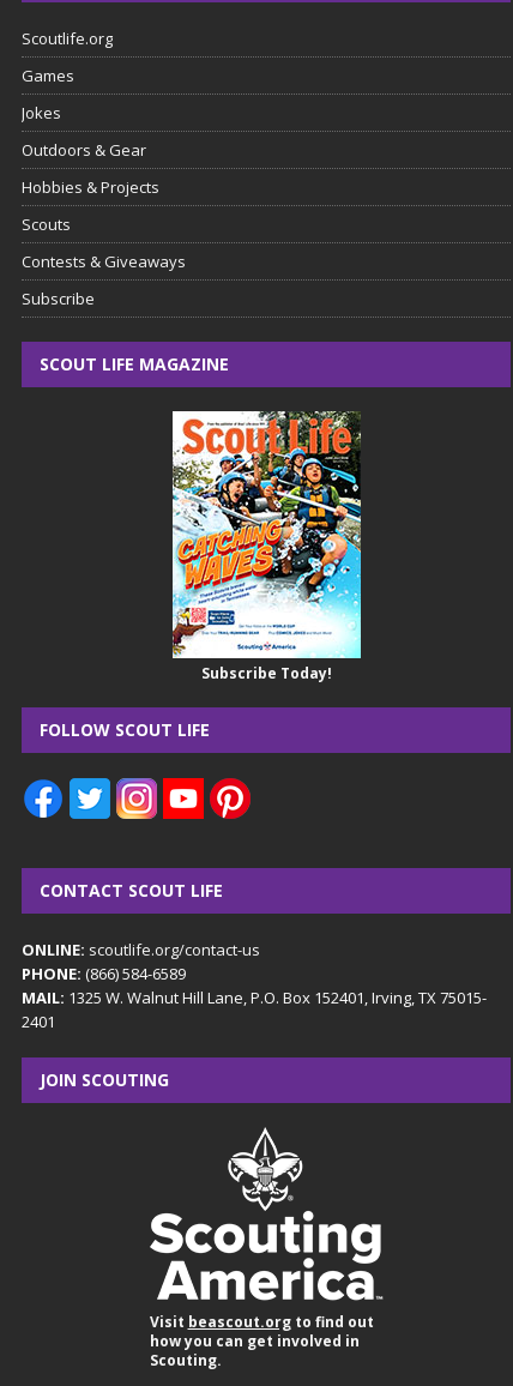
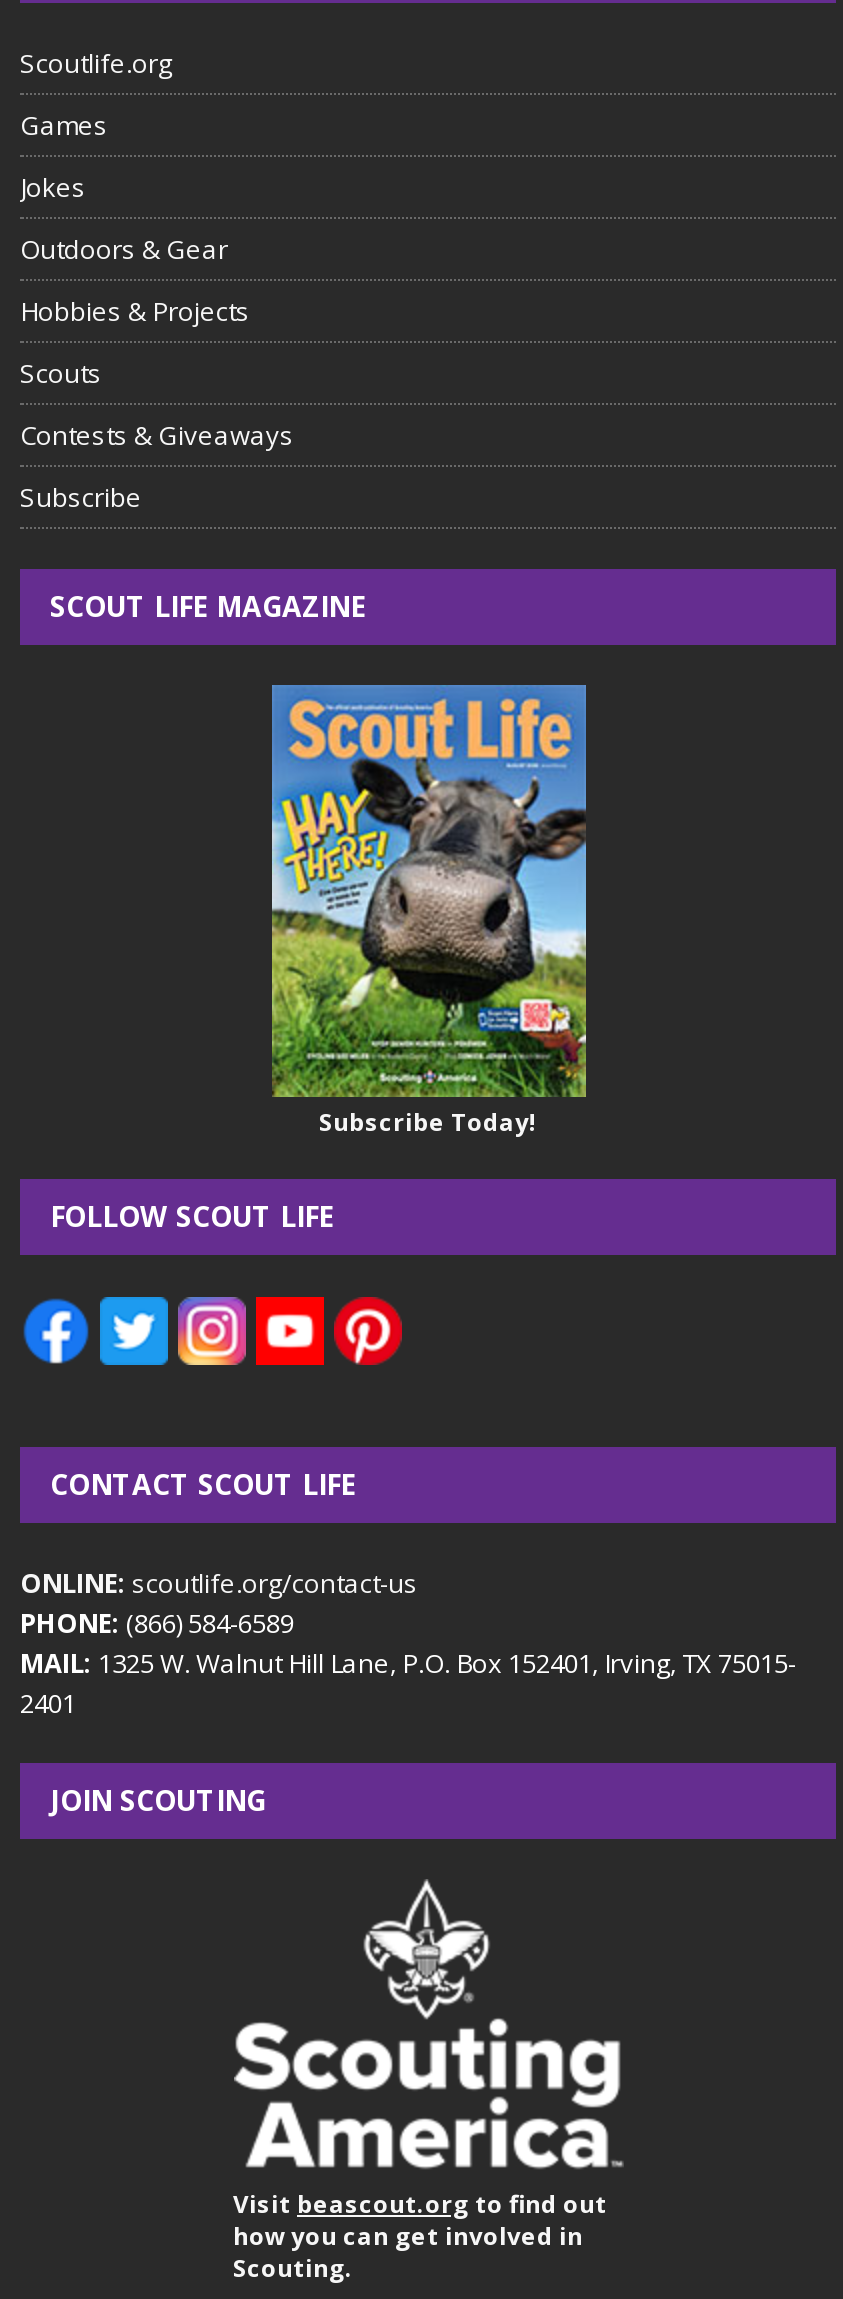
- [image]
+ [image]
